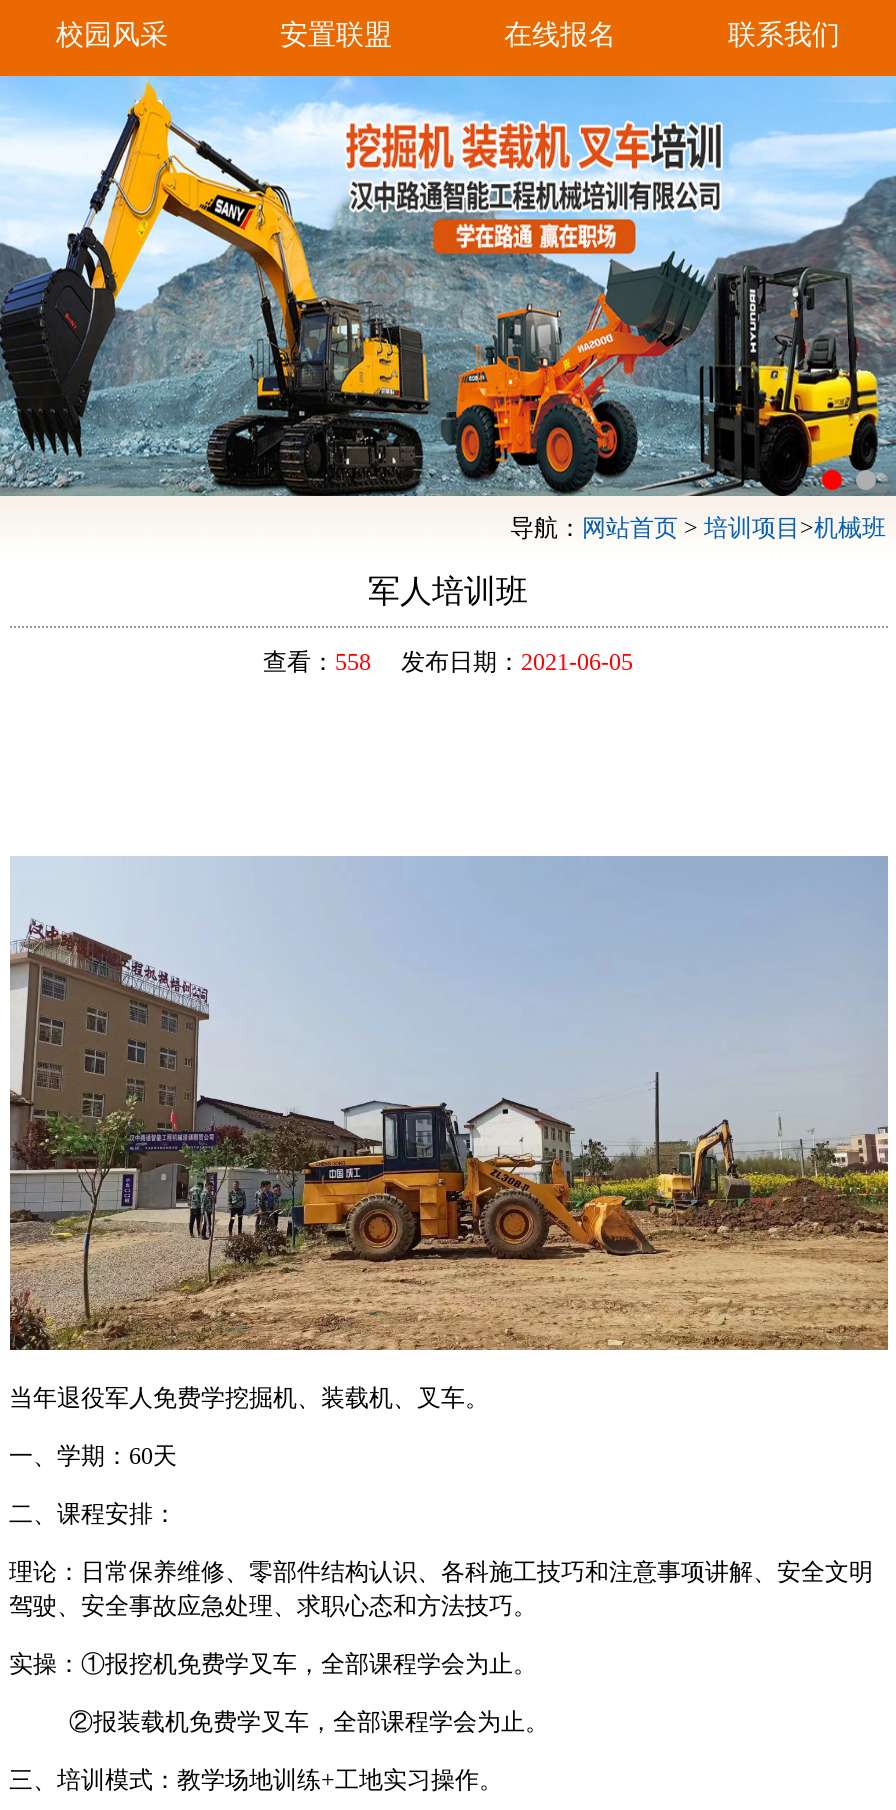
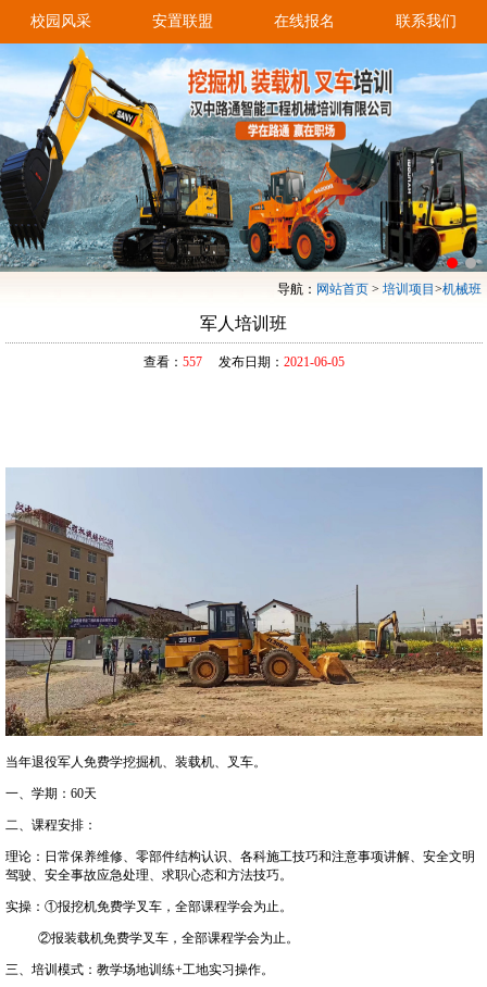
- 查看：558发布日期：2021-06-05
+ 查看：557发布日期：2021-06-05
